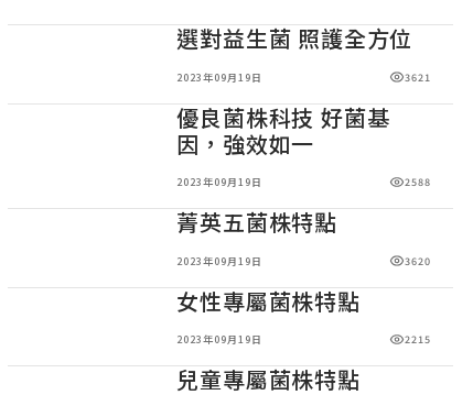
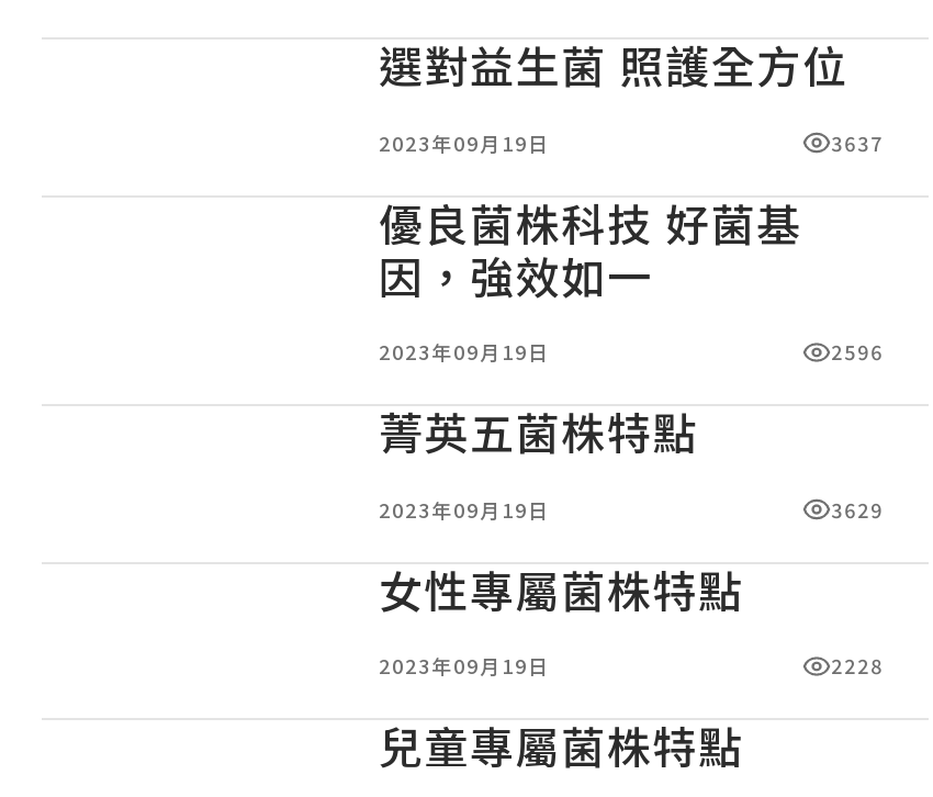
- 3621
+ 3637

- 2588
+ 2596

- 3620
+ 3629

- 2215
+ 2228
